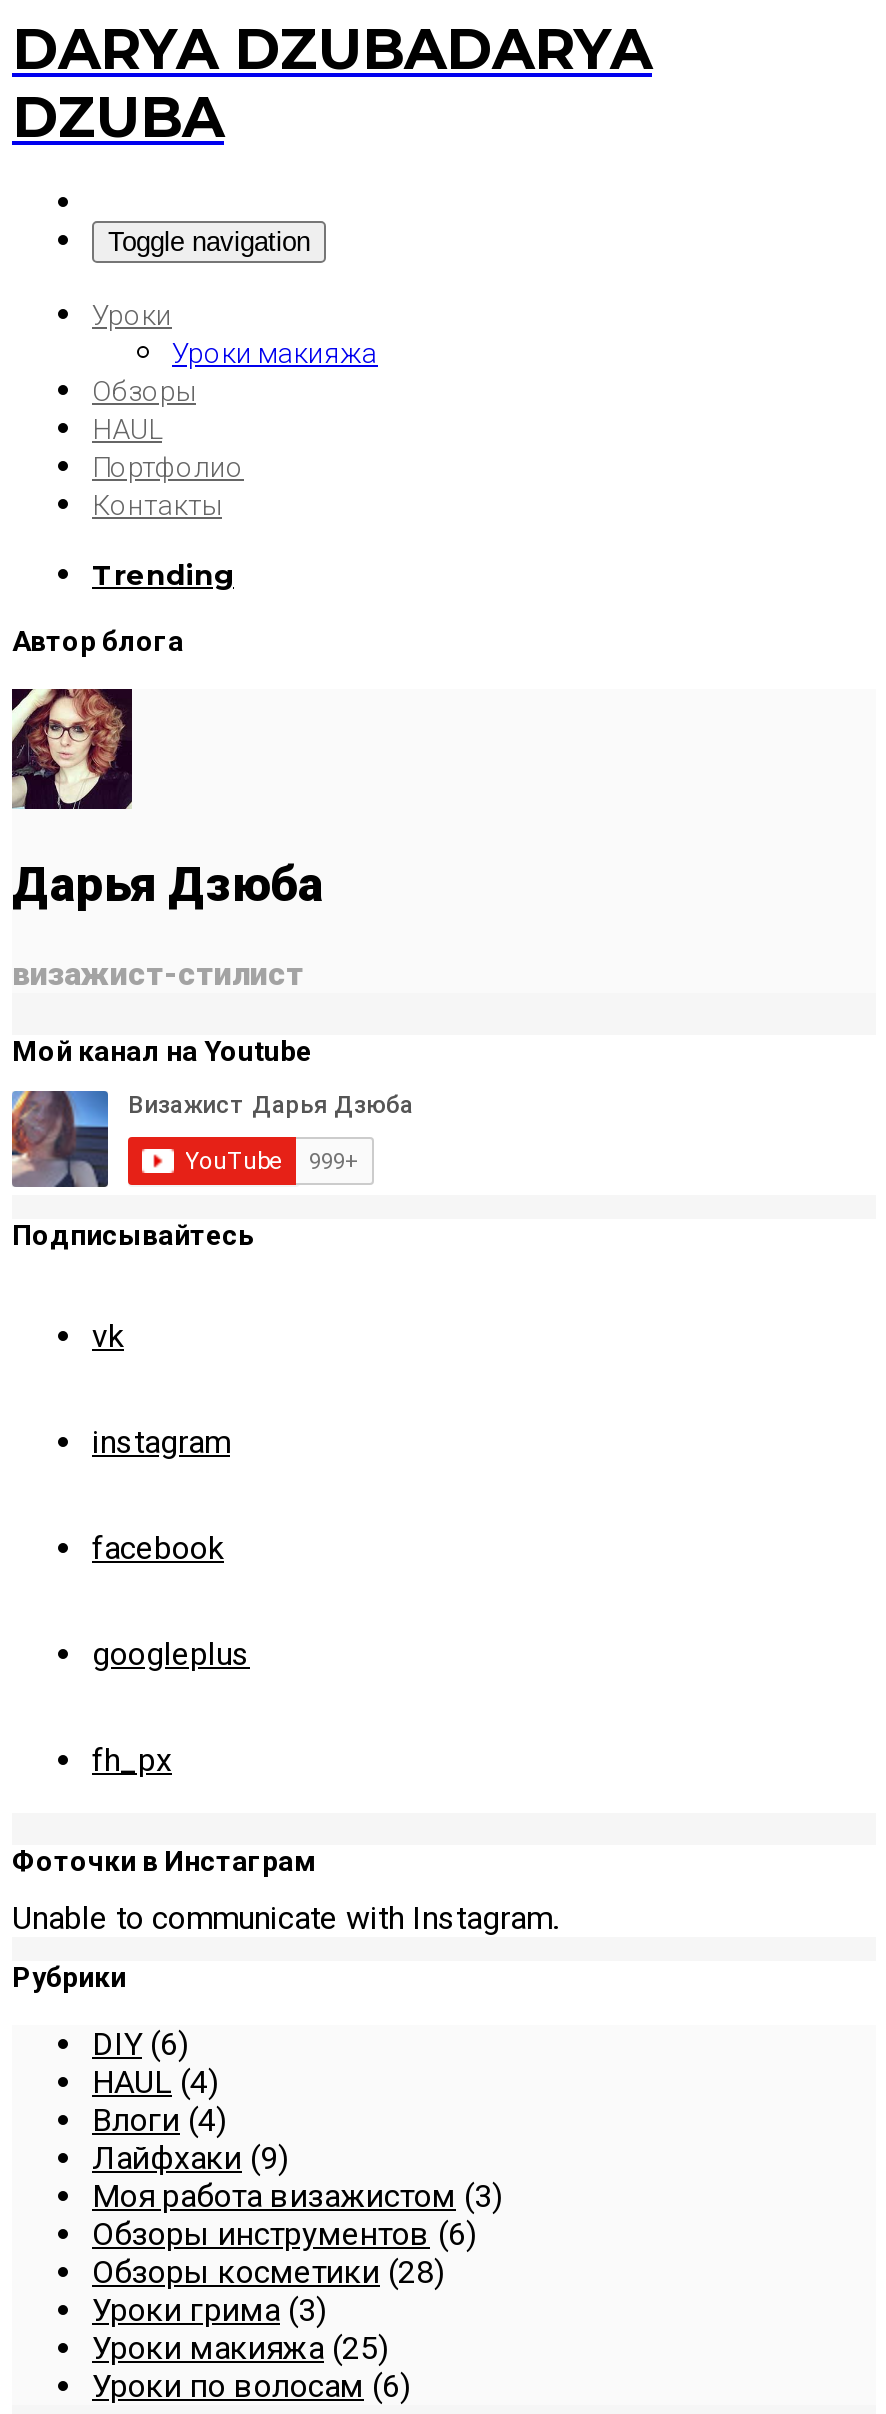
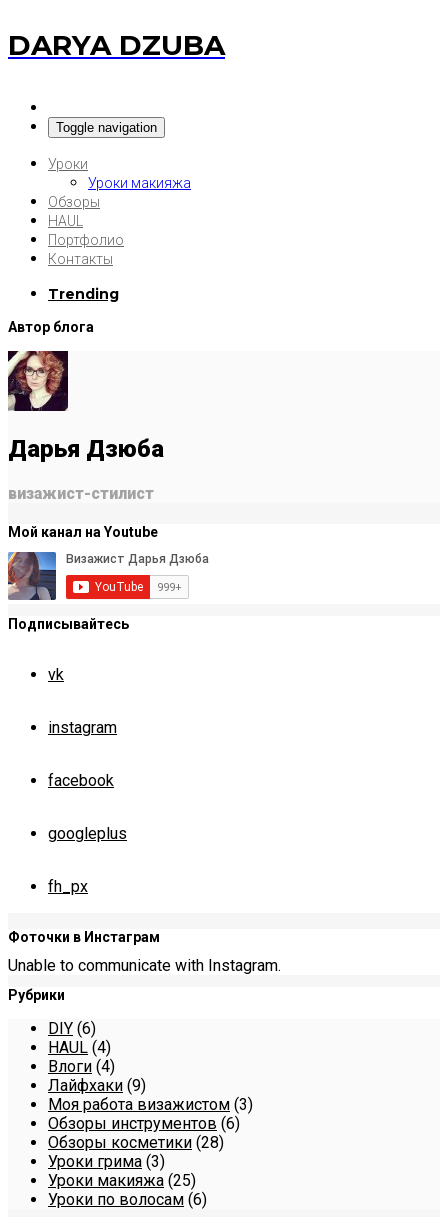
- DARYA DZUBADARYA
- DZUBA
+ DARYA DZUBA
